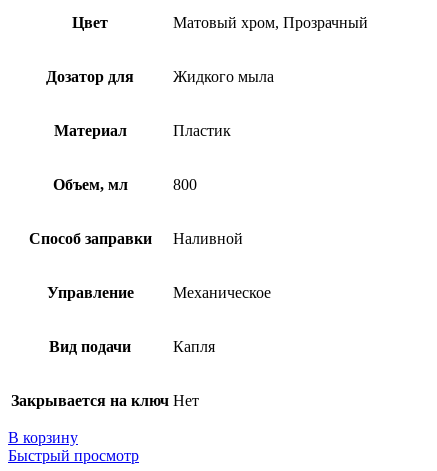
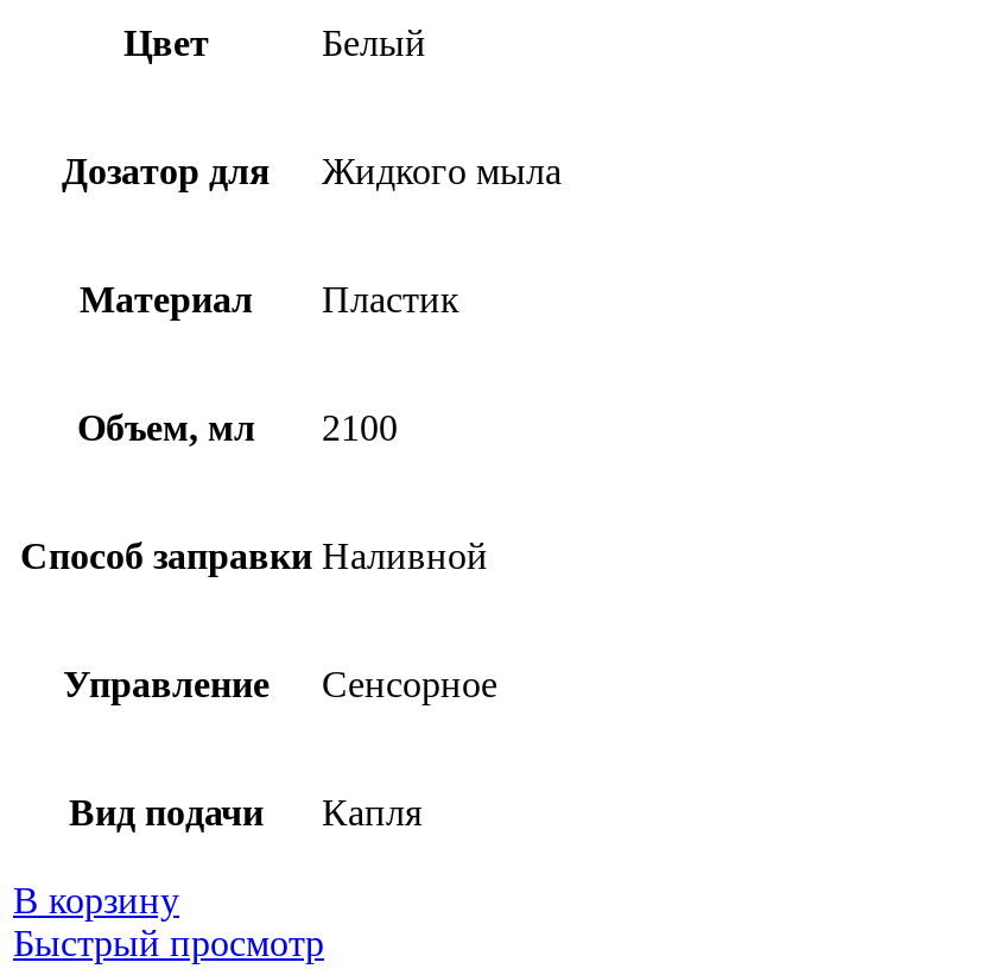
- Матовый хром, Прозрачный
+ Белый

- 800
+ 2100

- Механическое
+ Сенсорное

- Закрывается на ключ Нет
